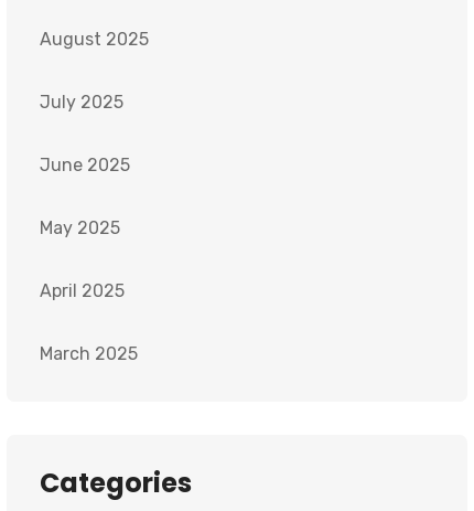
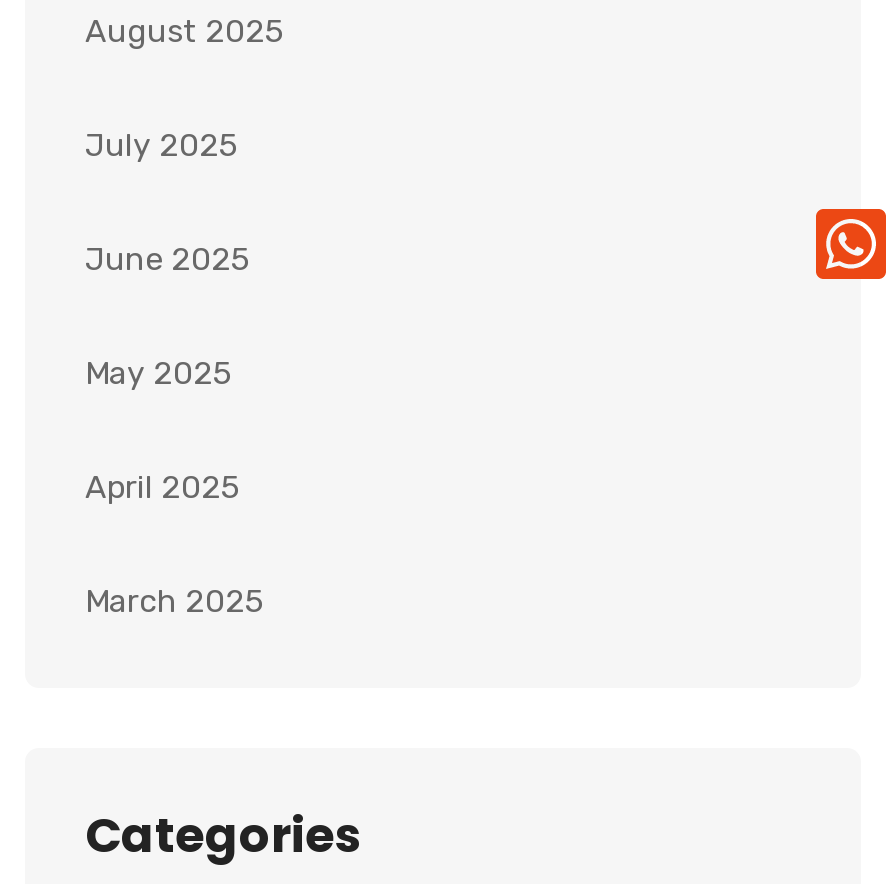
+ [image]
